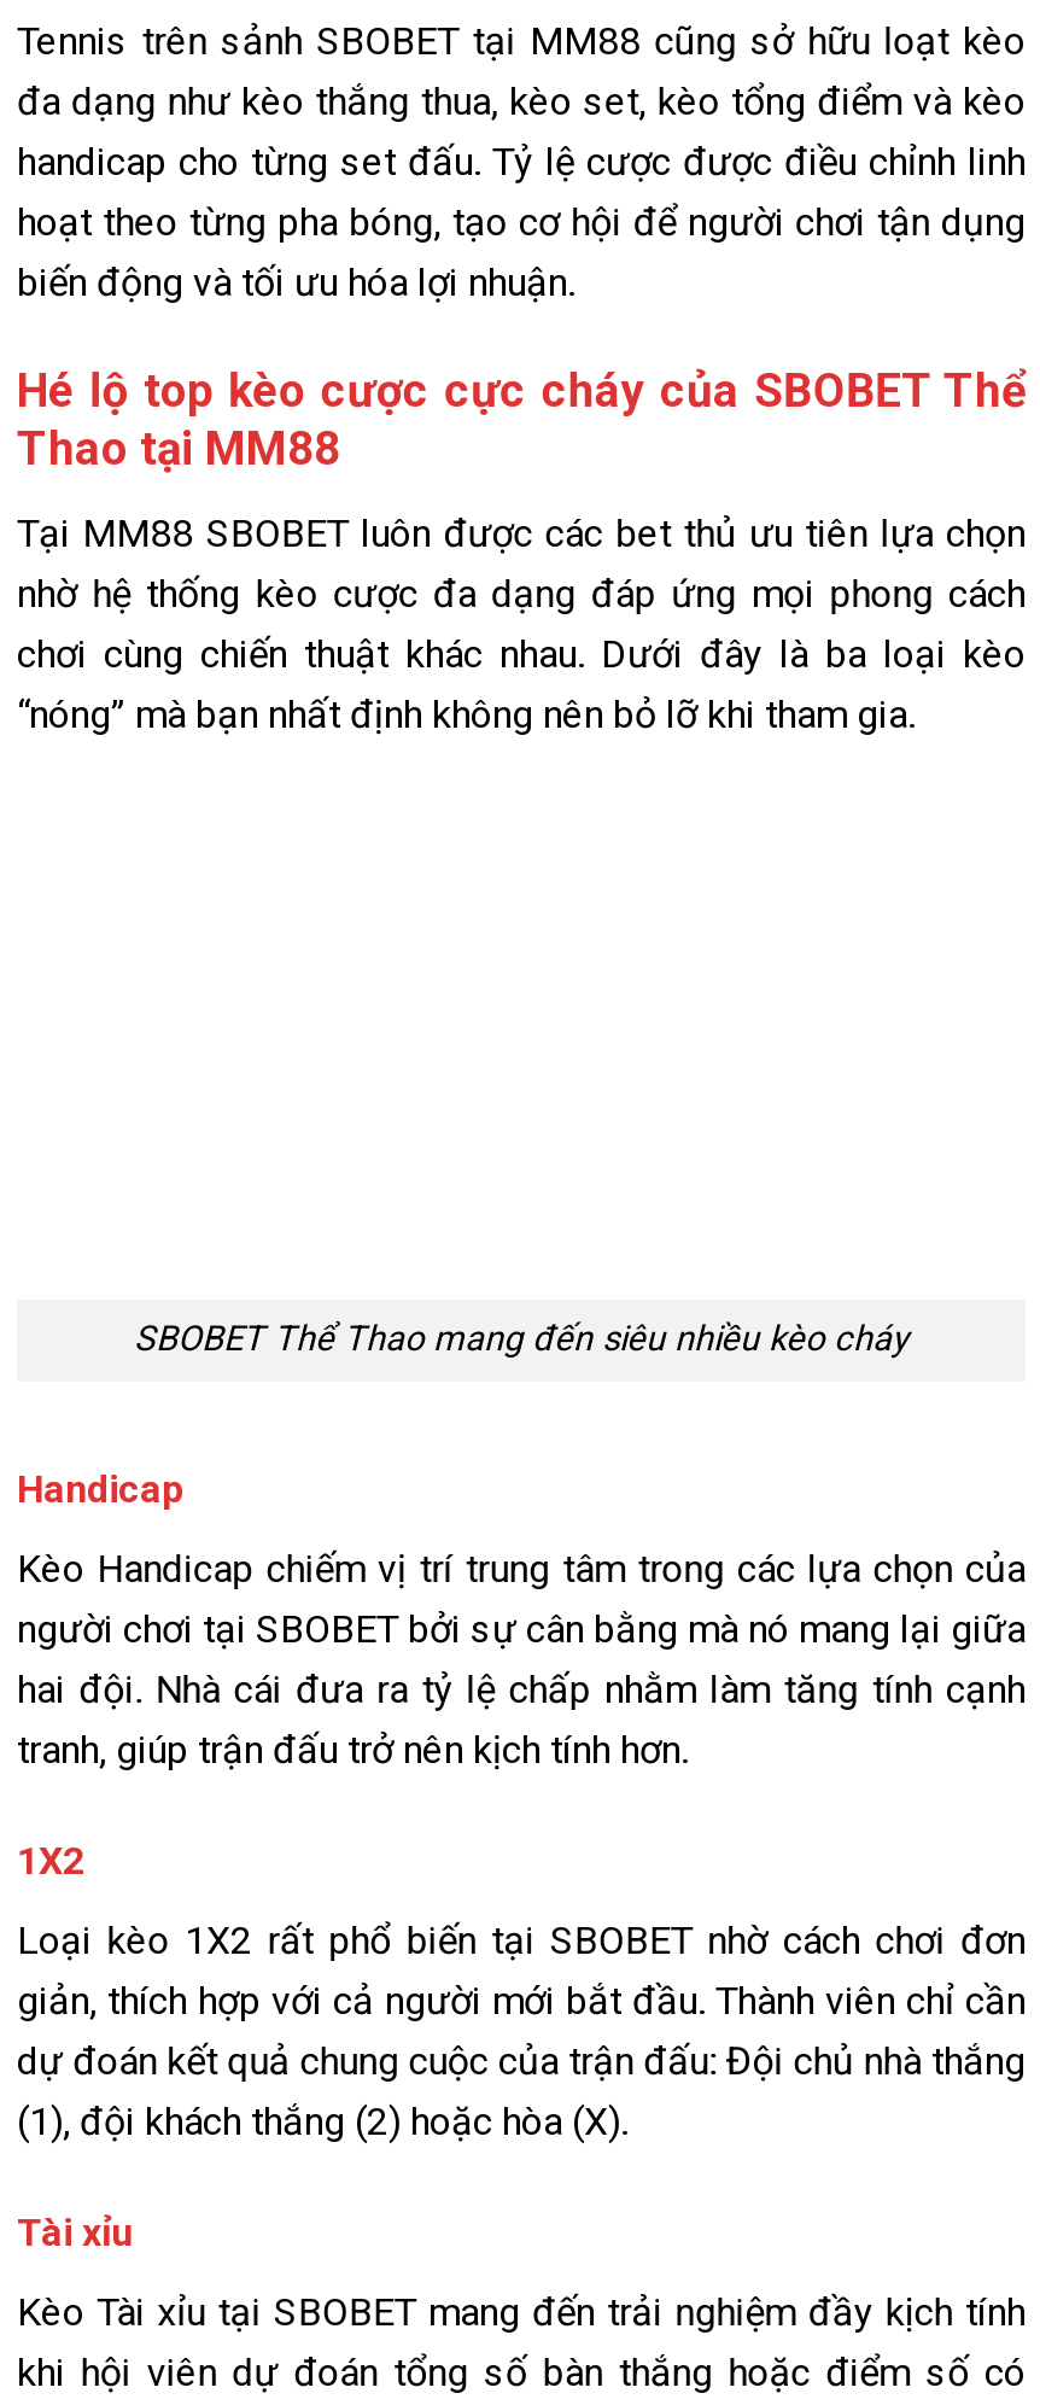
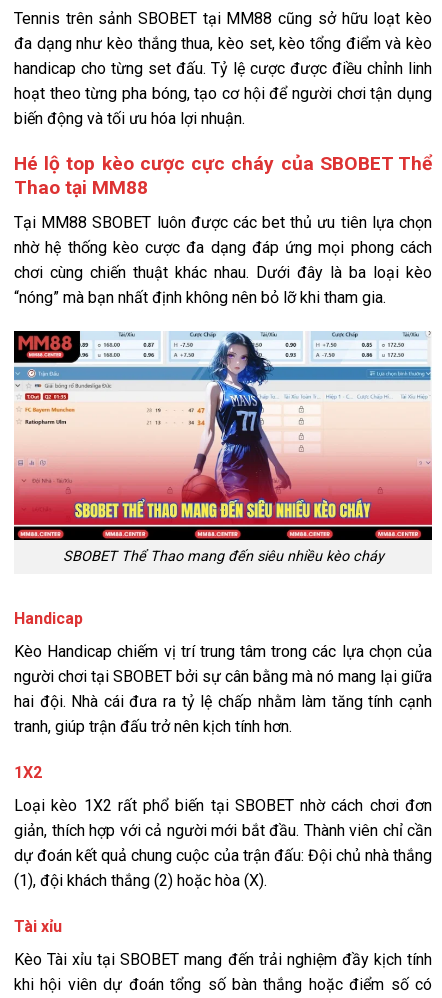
+ [image]
